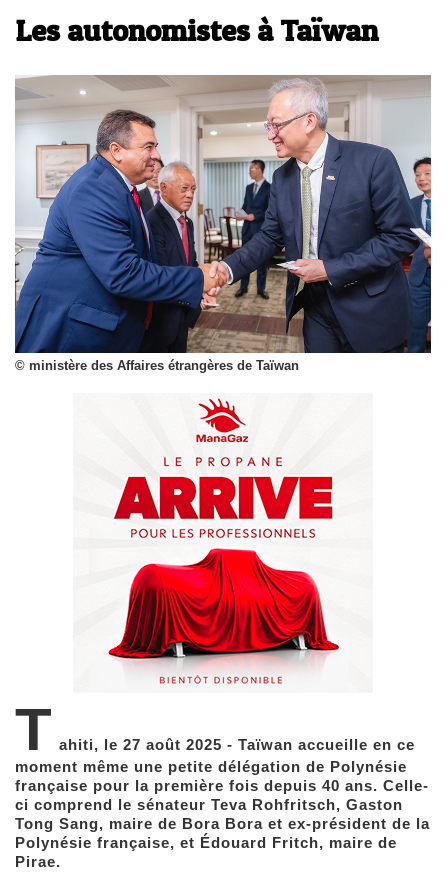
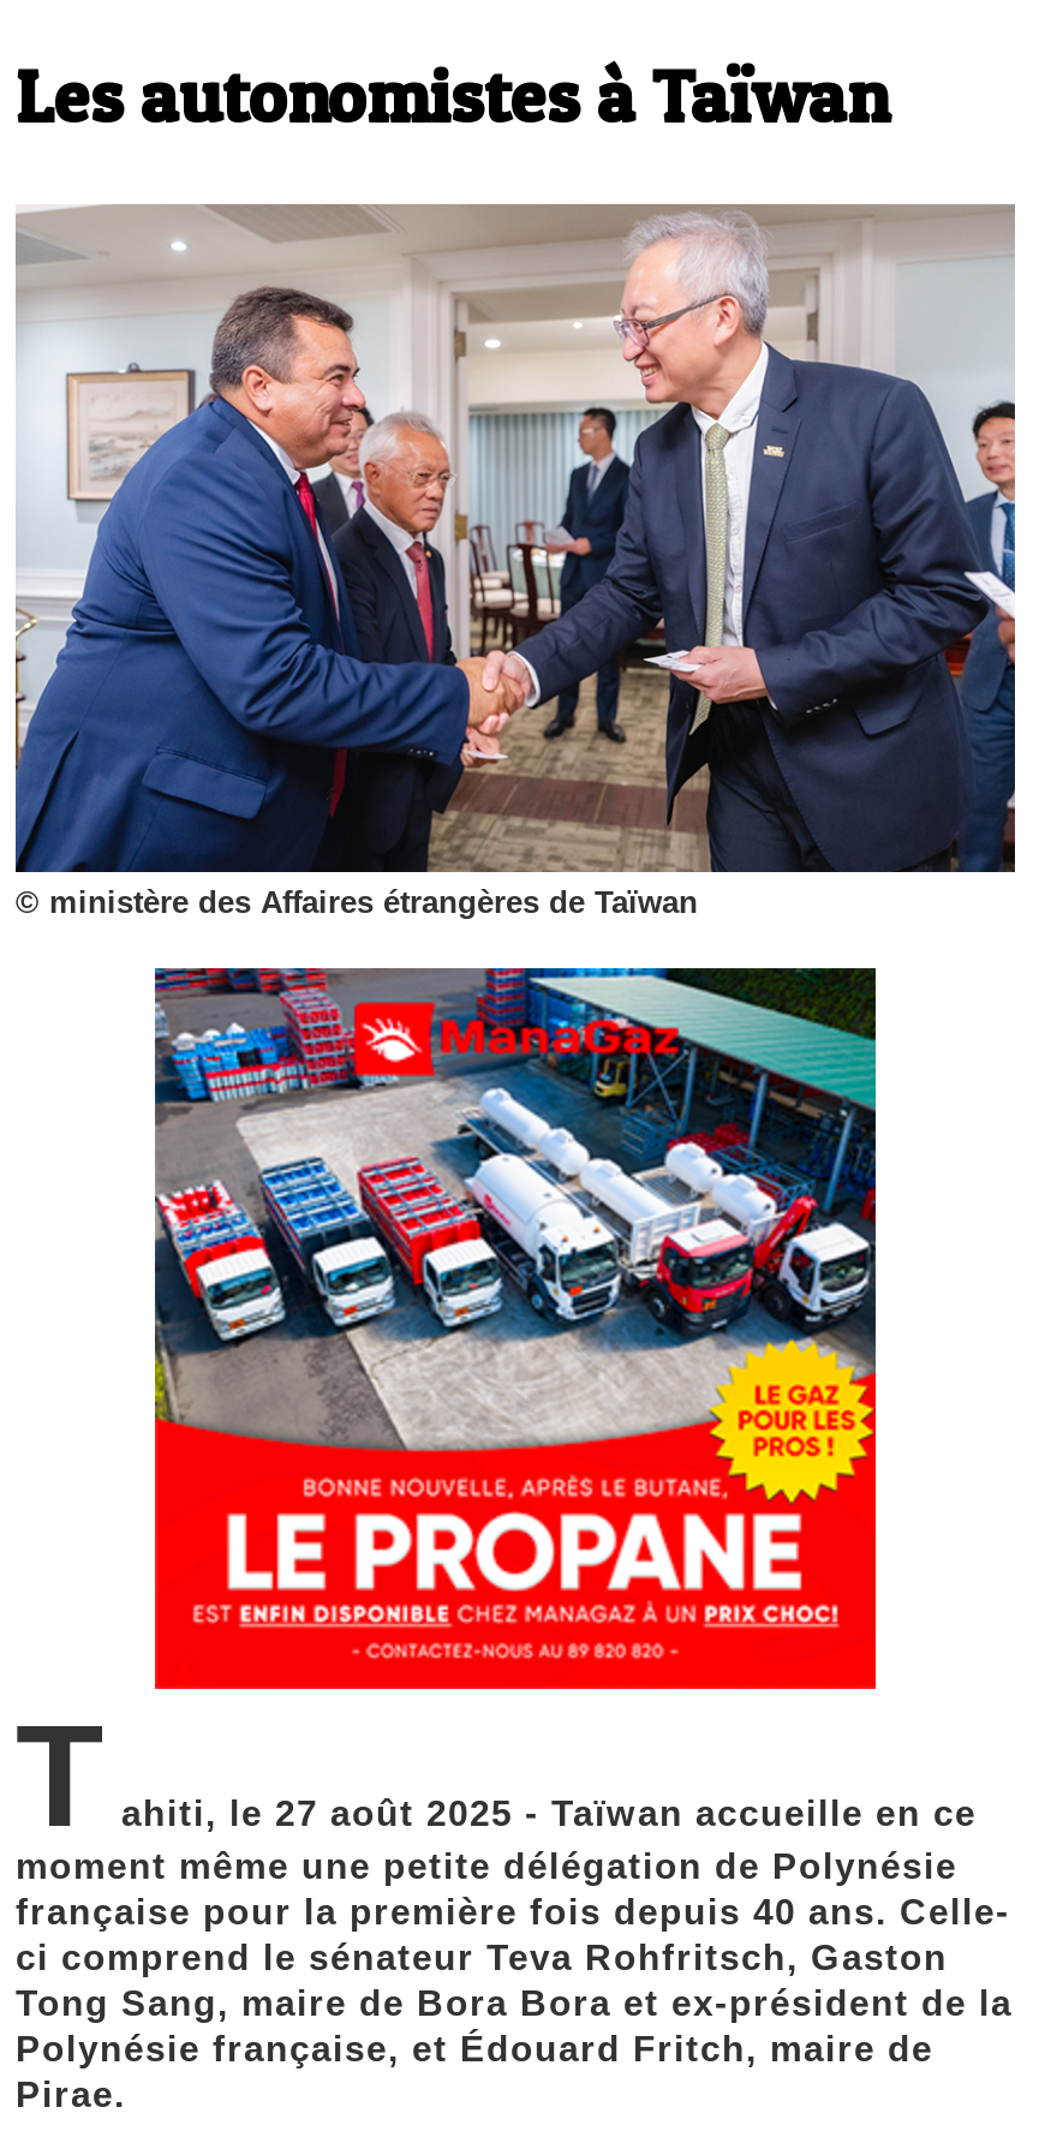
- [image]
+ [image]
